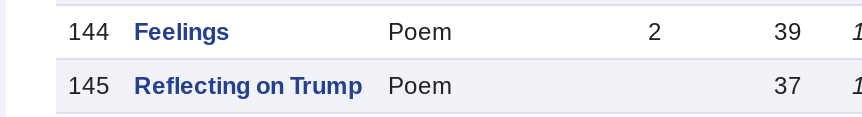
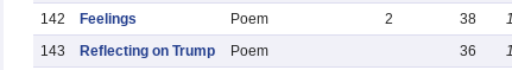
- 144 Feelings
+ 142 Feelings

- 39
+ 38

- 145 Reflecting on Trump Poem
+ 143 Reflecting on Trump Poem

- 37
+ 36
